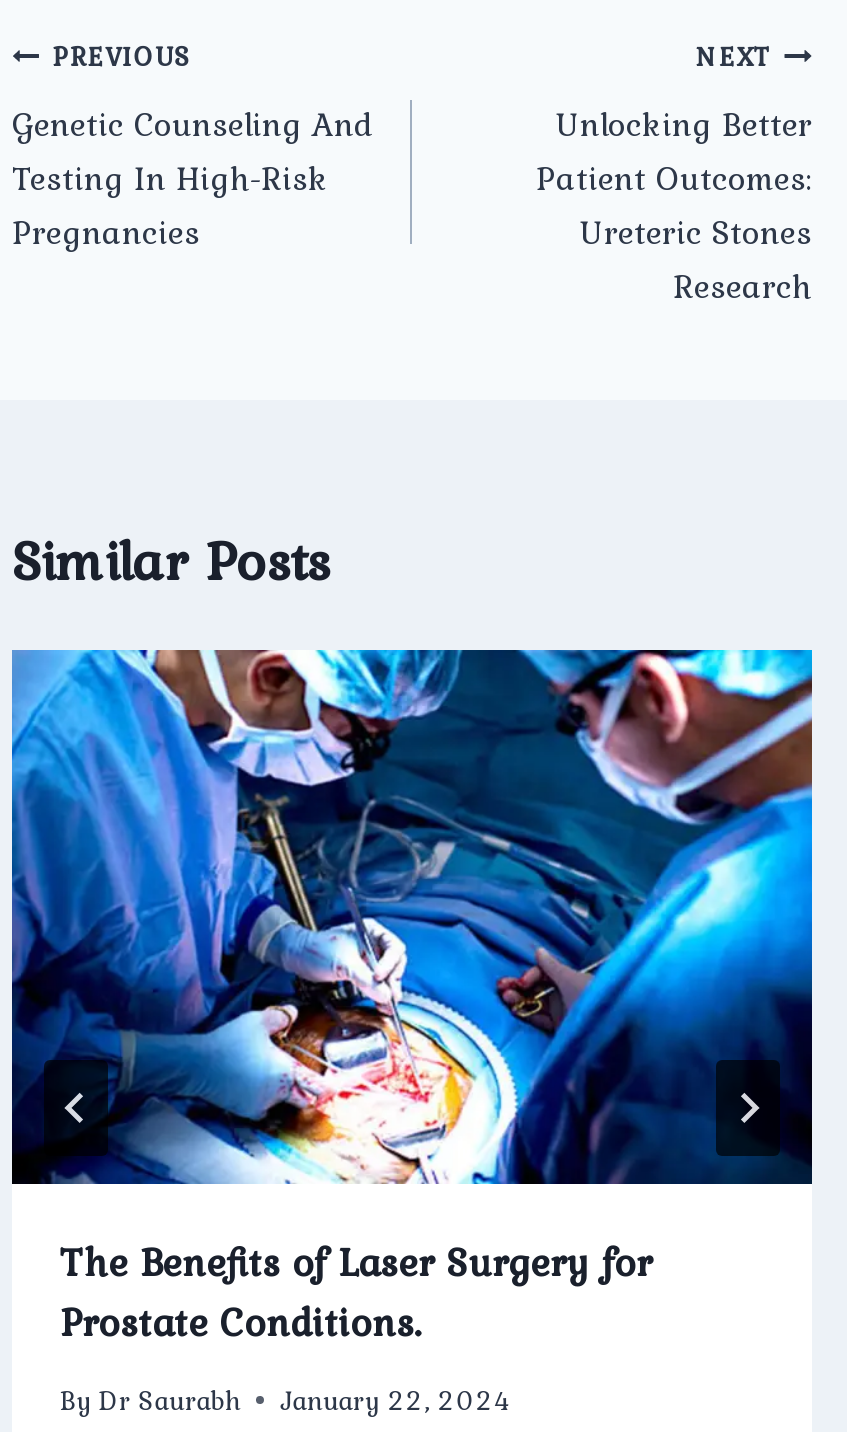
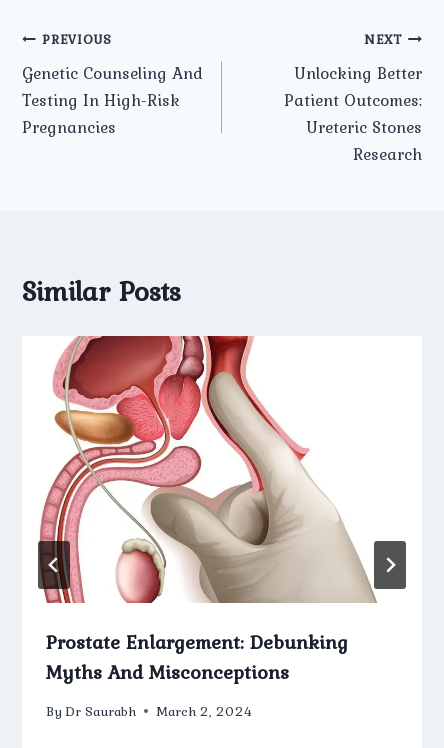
- [image]
- The Benefits of Laser Surgery for
- Prostate Conditions.
+ [image]
+ Prostate Enlargement: Debunking
+ Myths And Misconceptions

- By Dr Saurabh January 22, 2024
+ By Dr Saurabh March 2, 2024
